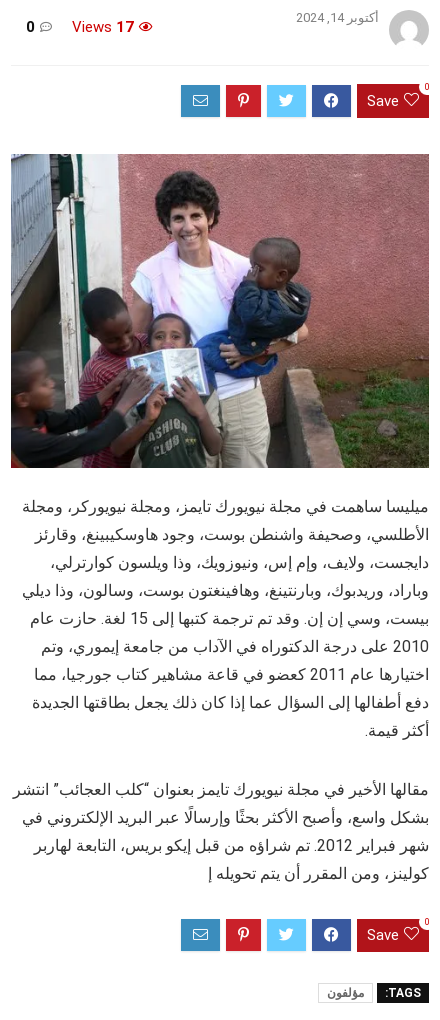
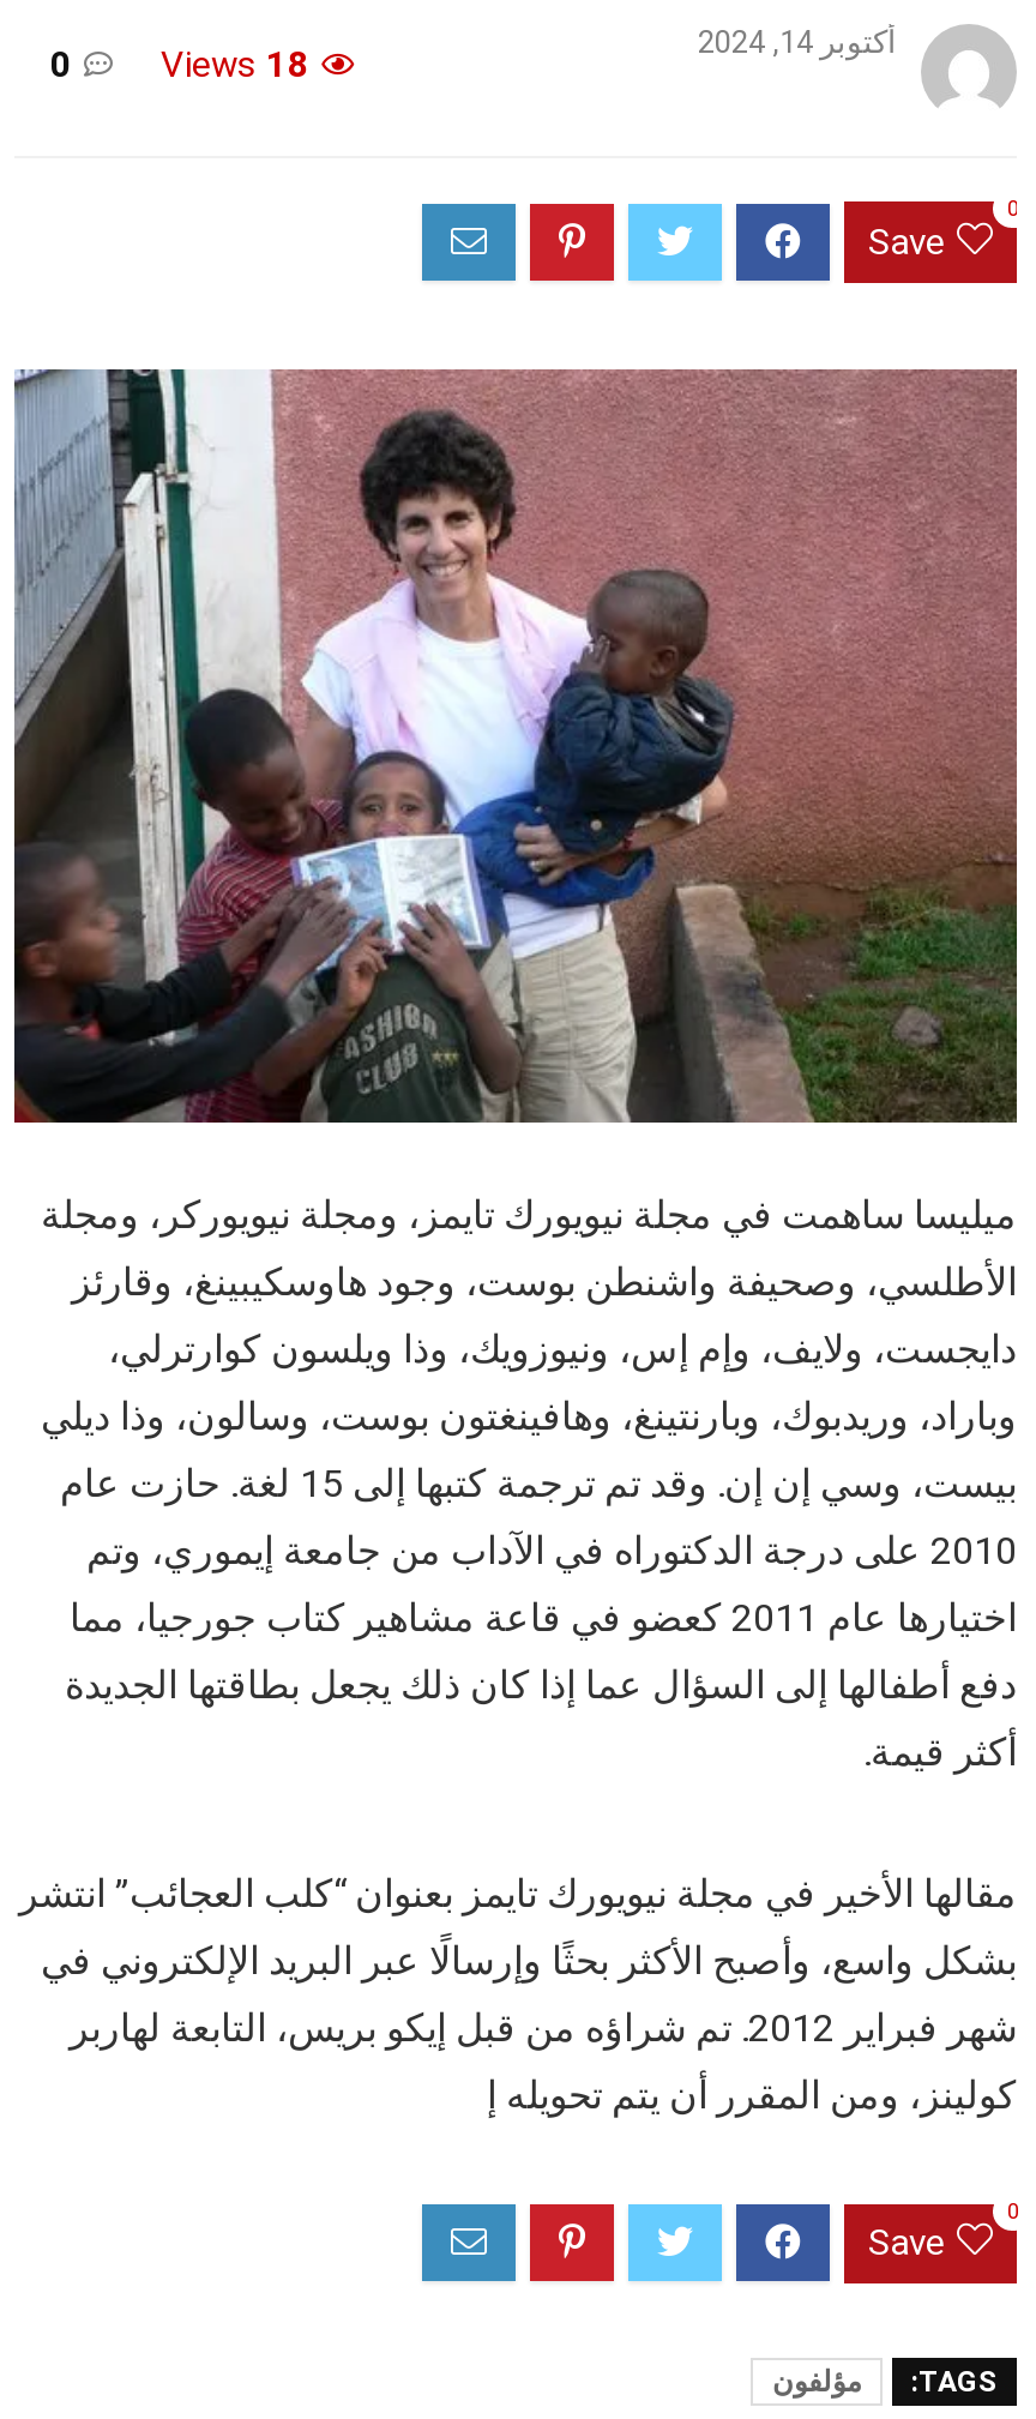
- 17
+ 18
